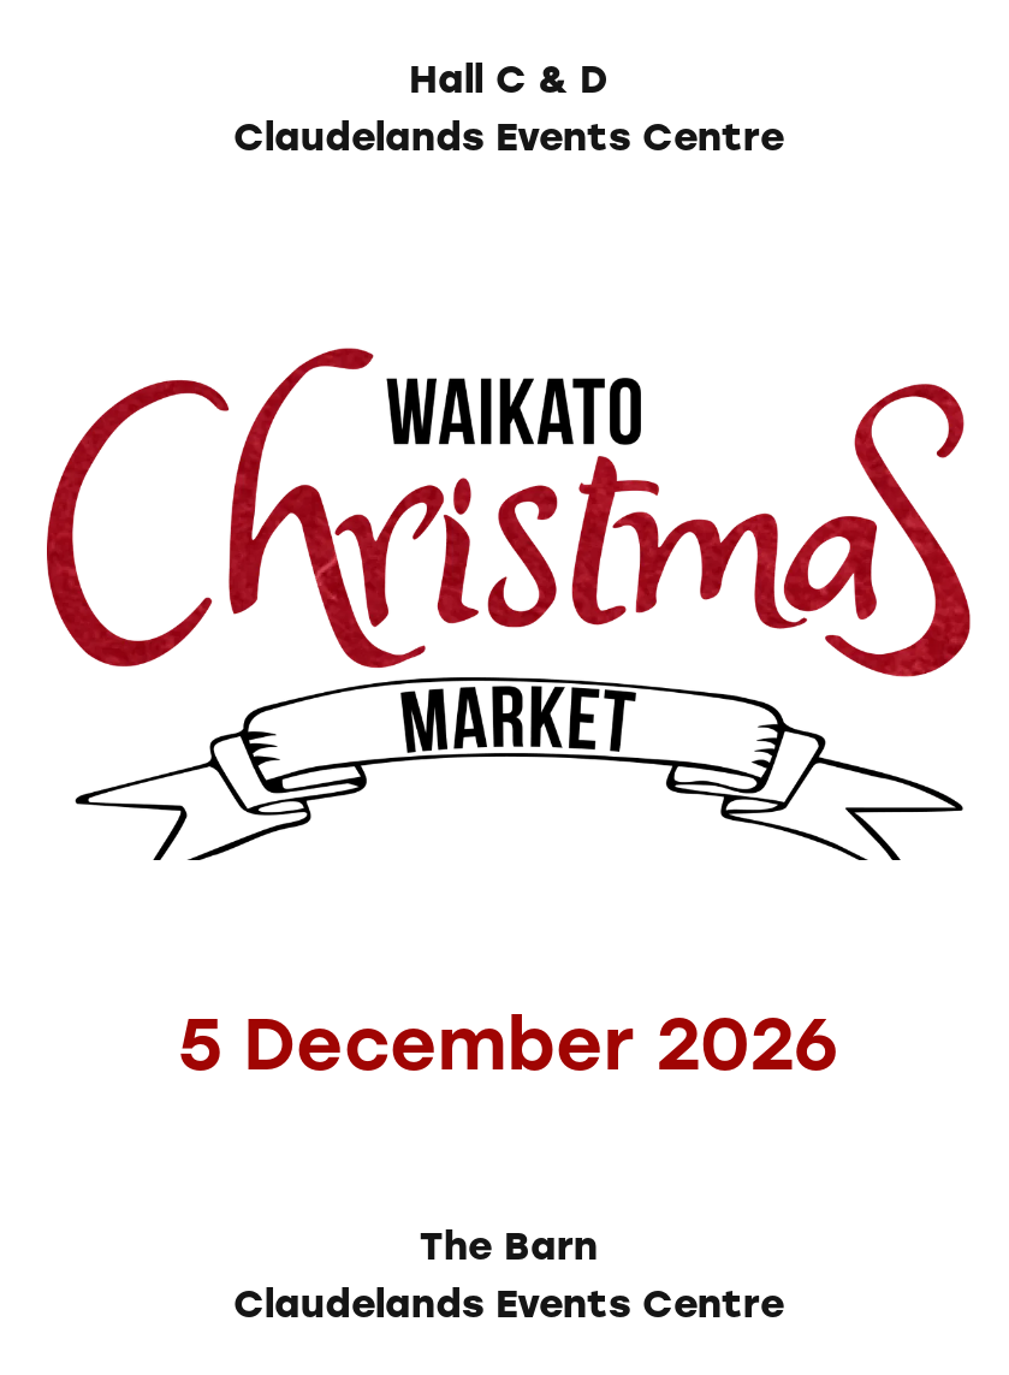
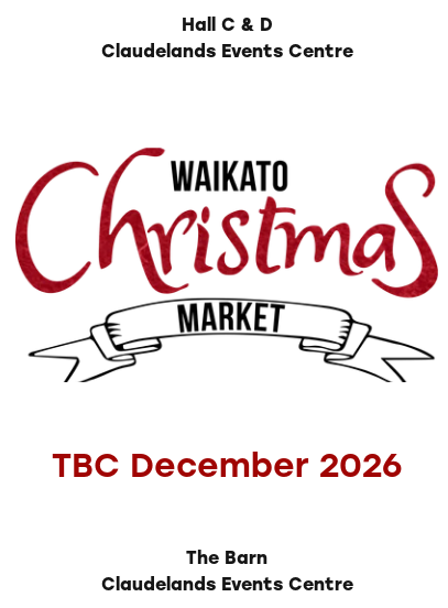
- 5 December 2026
+ TBC December 2026
